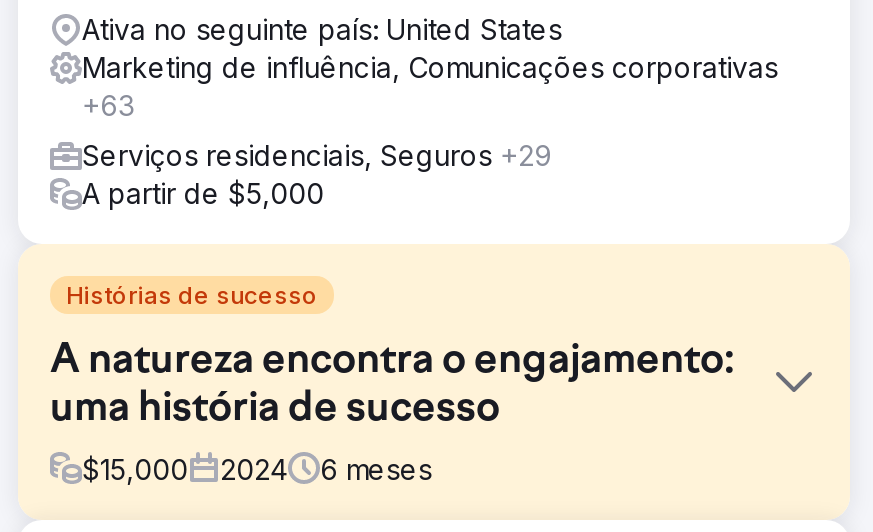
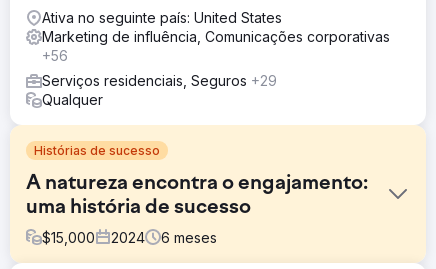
- +63
+ +56

- A partir de $5,000
+ Qualquer
